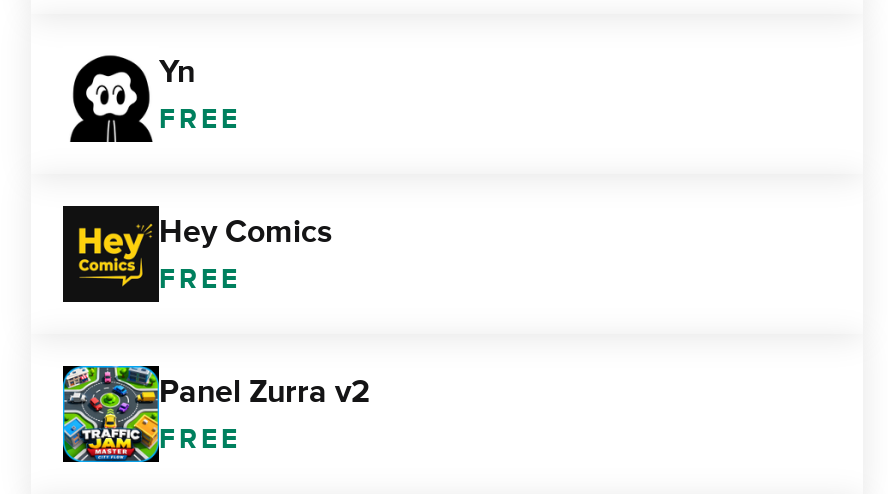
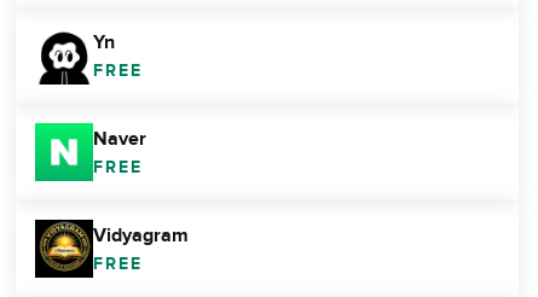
- [image]
- Hey Comics
+ [image]
+ Naver

- [image]
- Panel Zurra v2
+ [image]
+ Vidyagram
